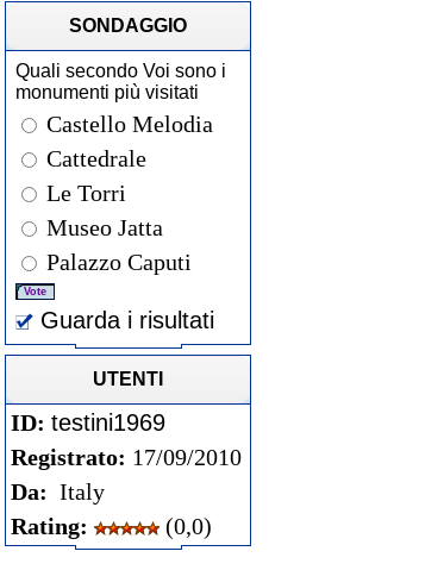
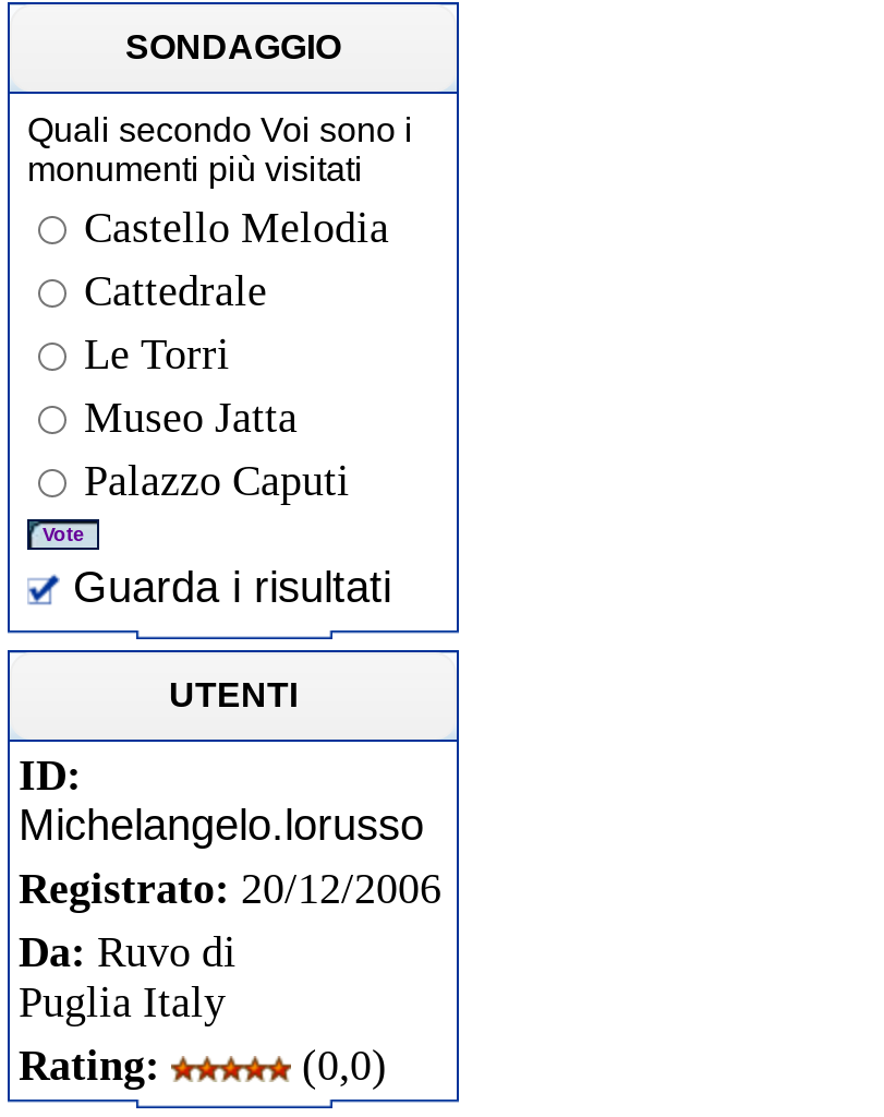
- ID: testini1969
- Registrato: 17/09/2010
- Da: Italy
+ ID:
+ Michelangelo.lorusso
+ Registrato: 20/12/2006
+ Da: Ruvo di
+ Puglia Italy
